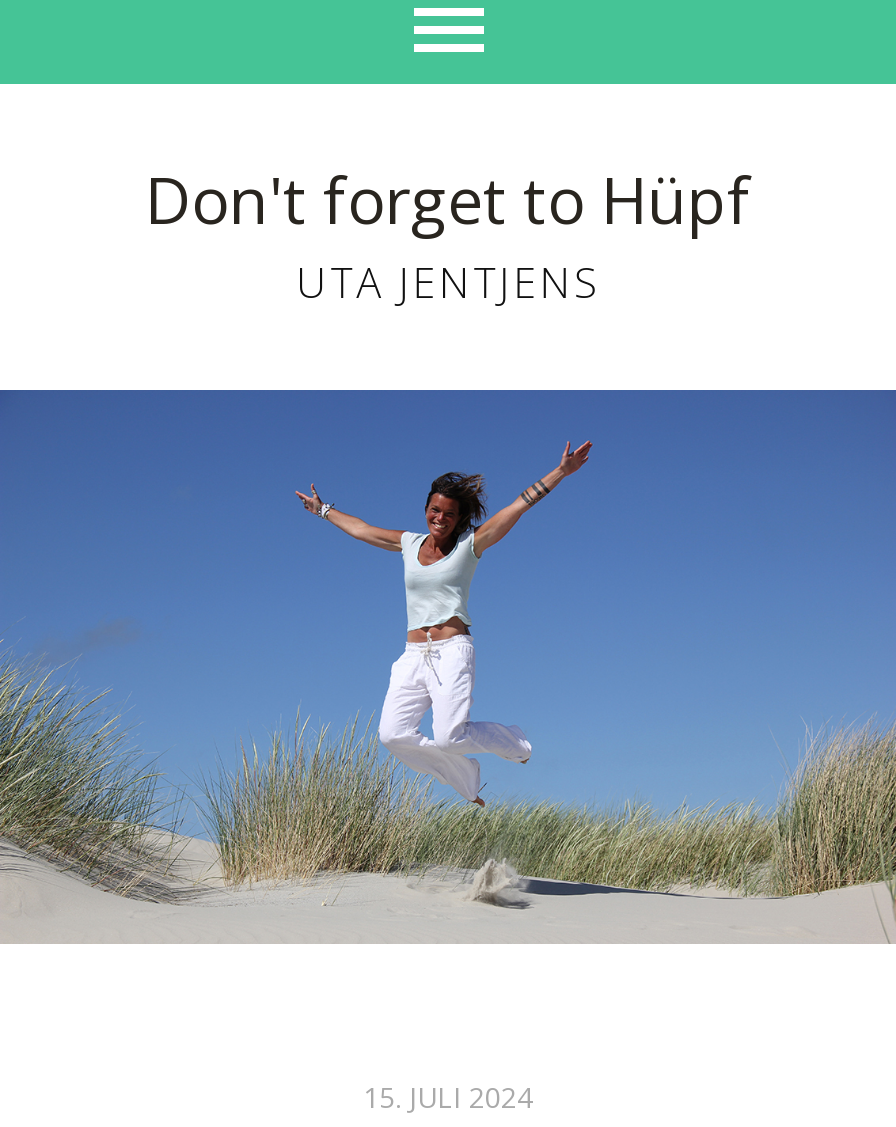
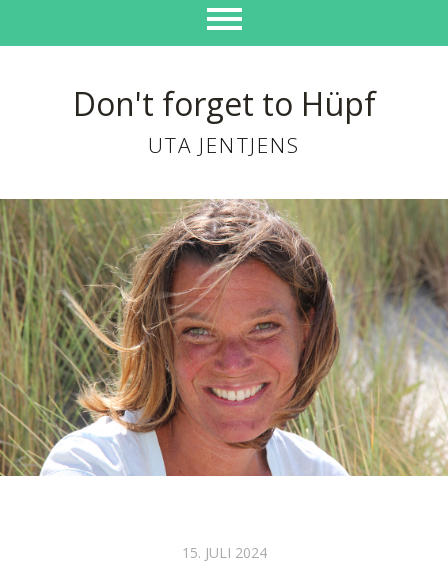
- [image]
+ [image]
